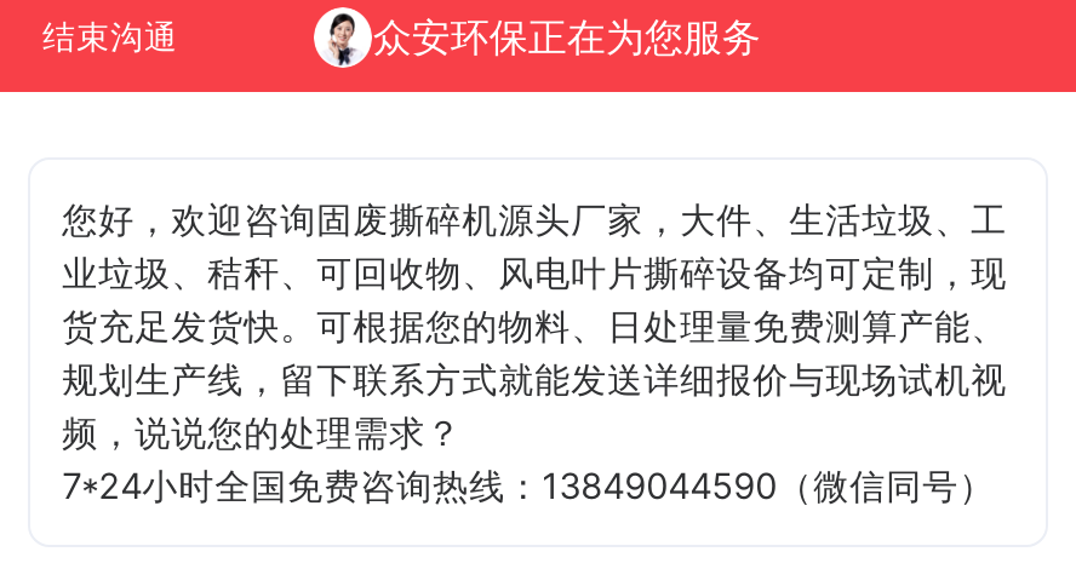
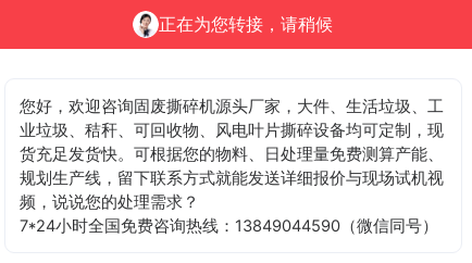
- 结束沟通
- 众安环保正在为您服务
+ 正在为您转接，请稍候
